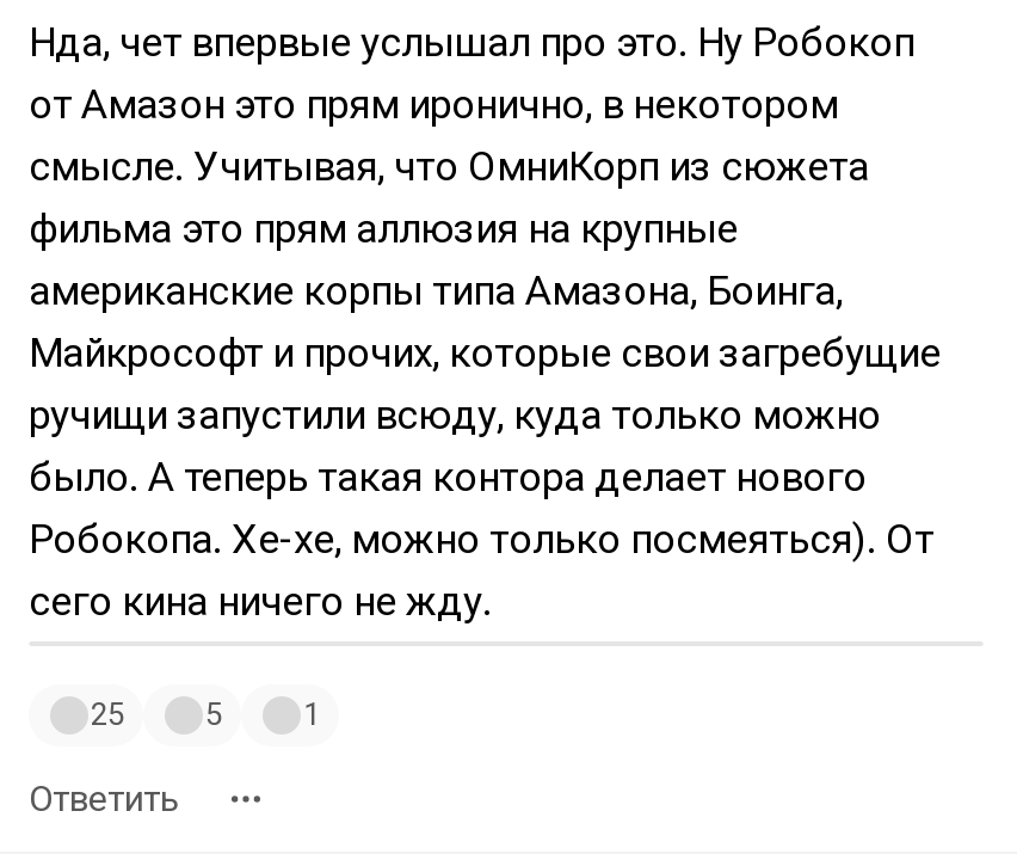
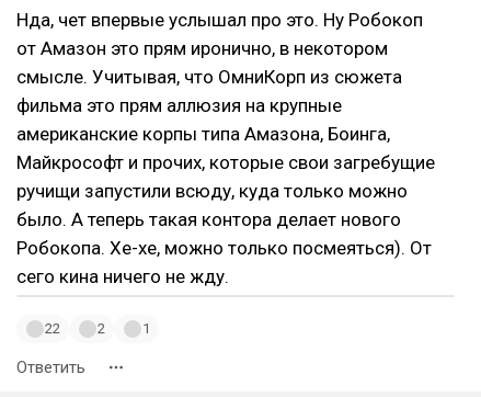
- 25
+ 22

- 5
+ 2
